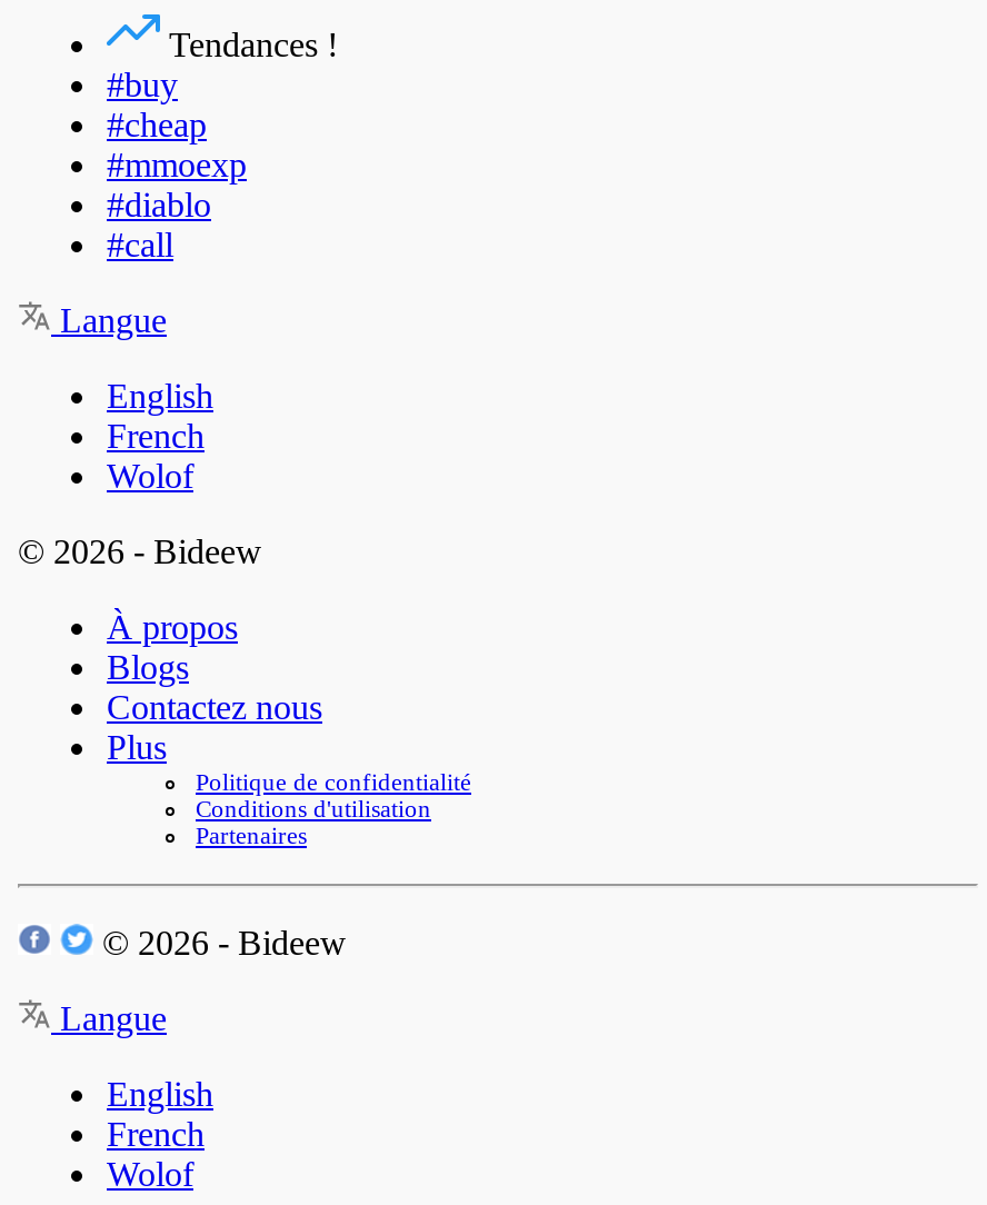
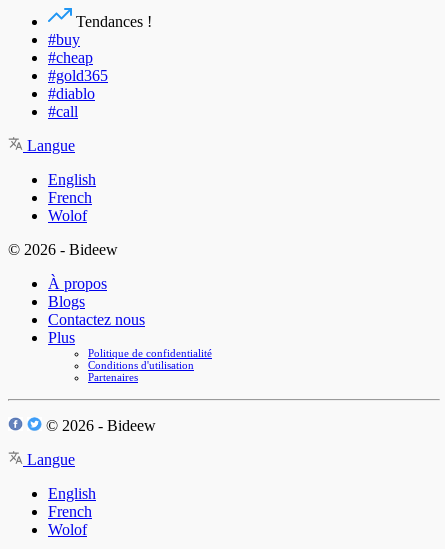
- #mmoexp
+ #gold365
